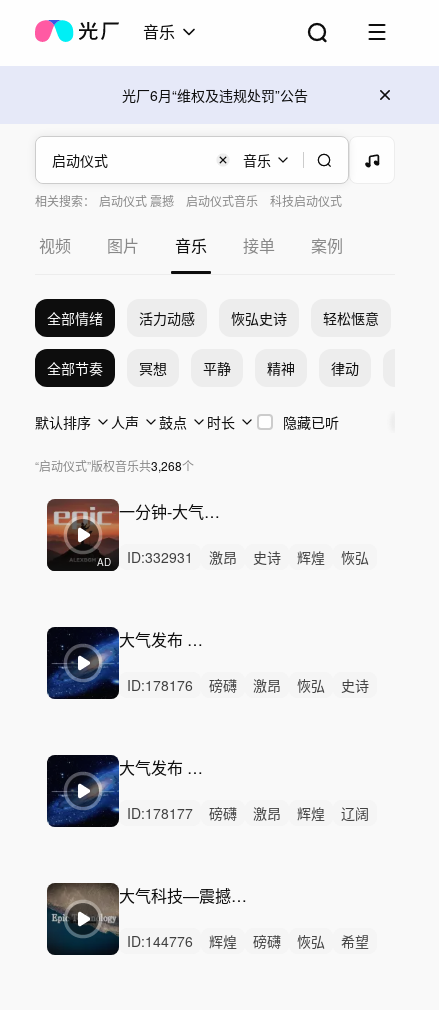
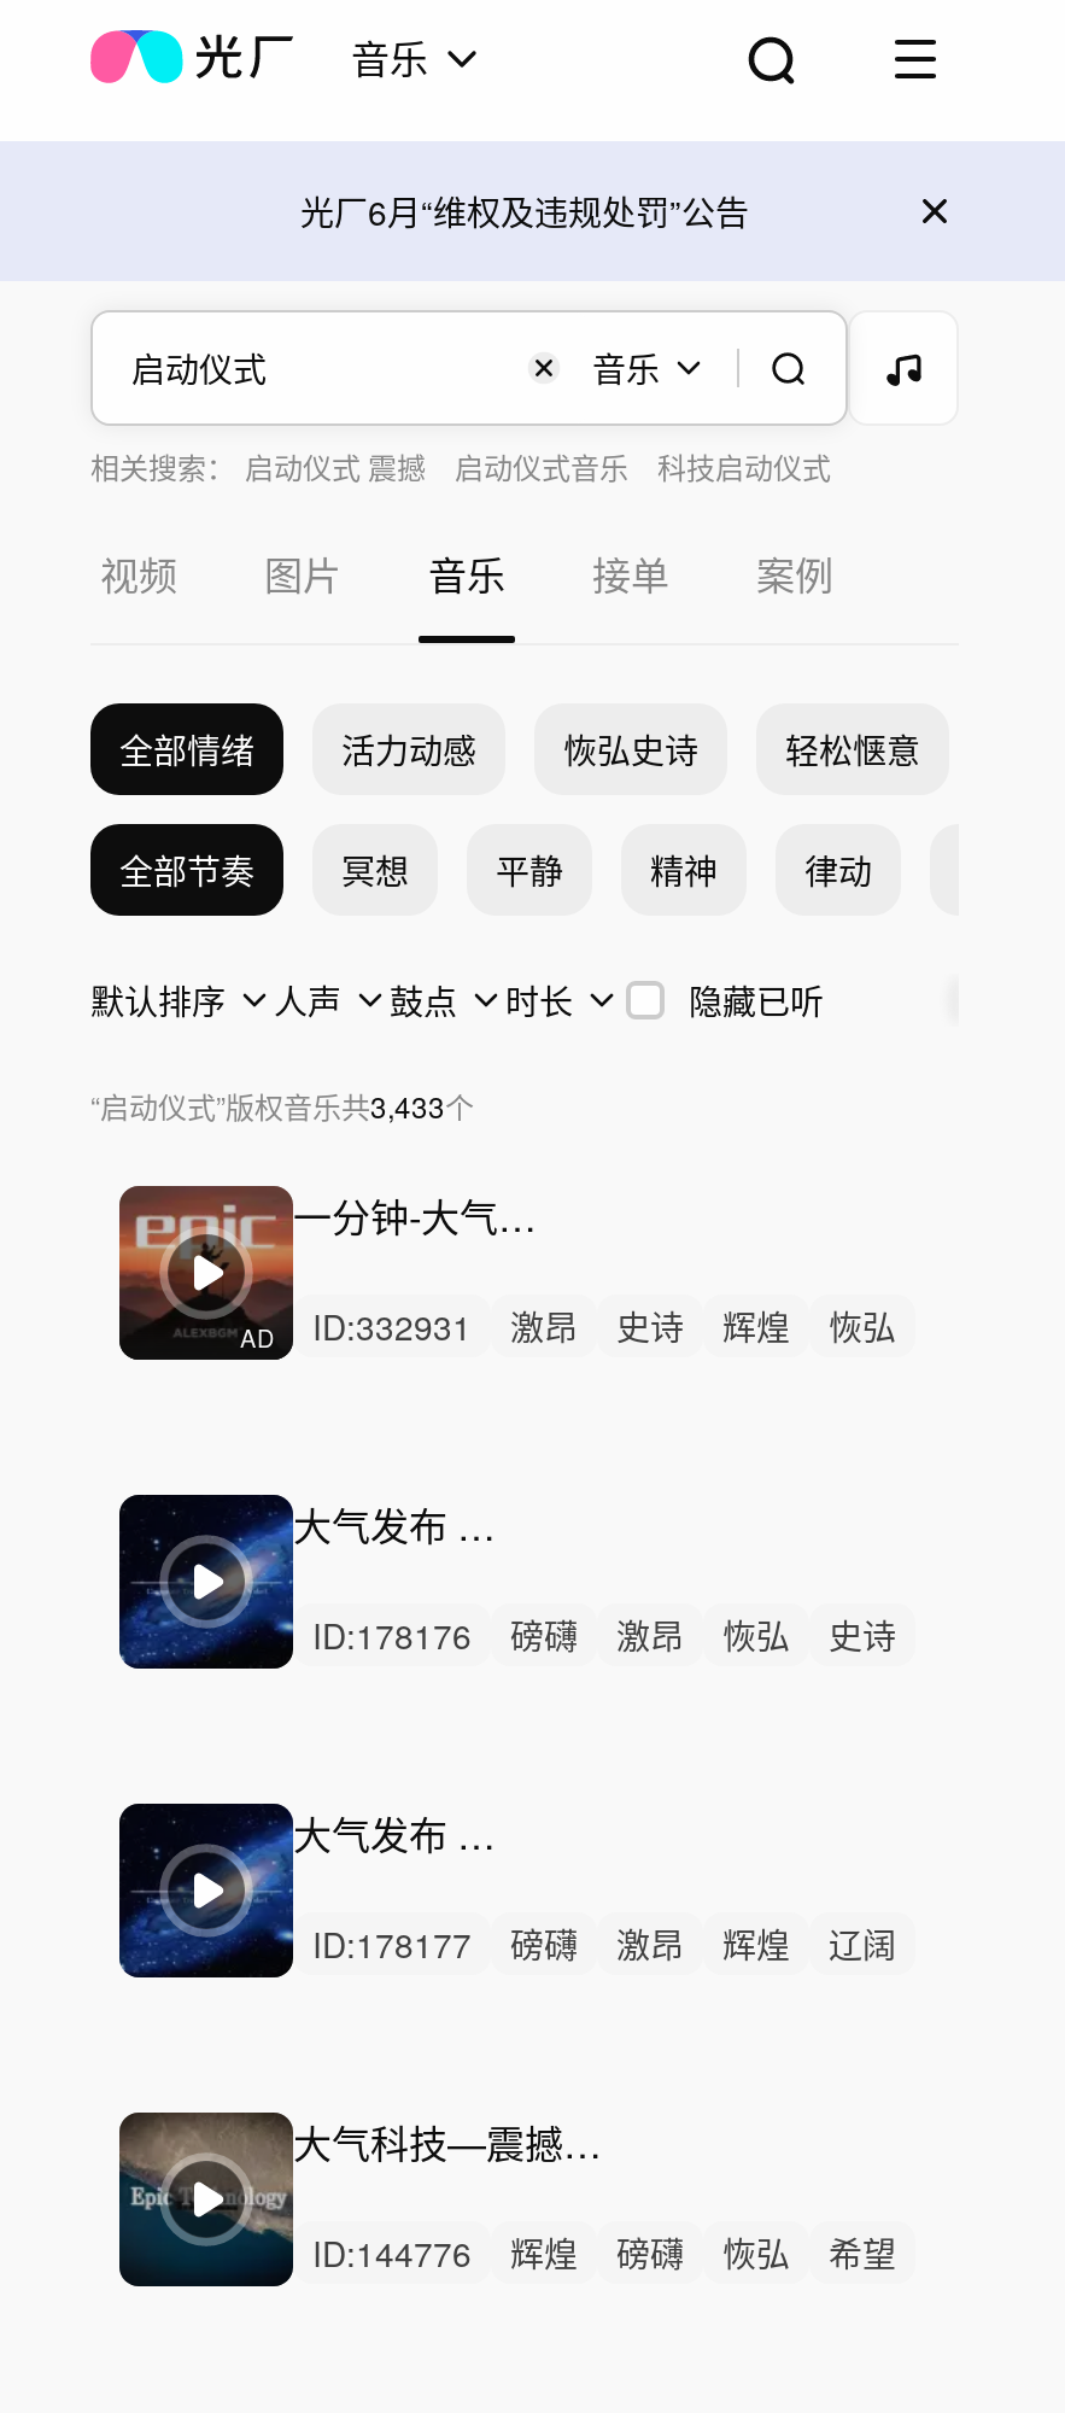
- “启动仪式”版权音乐共3,268个
+ “启动仪式”版权音乐共3,433个
